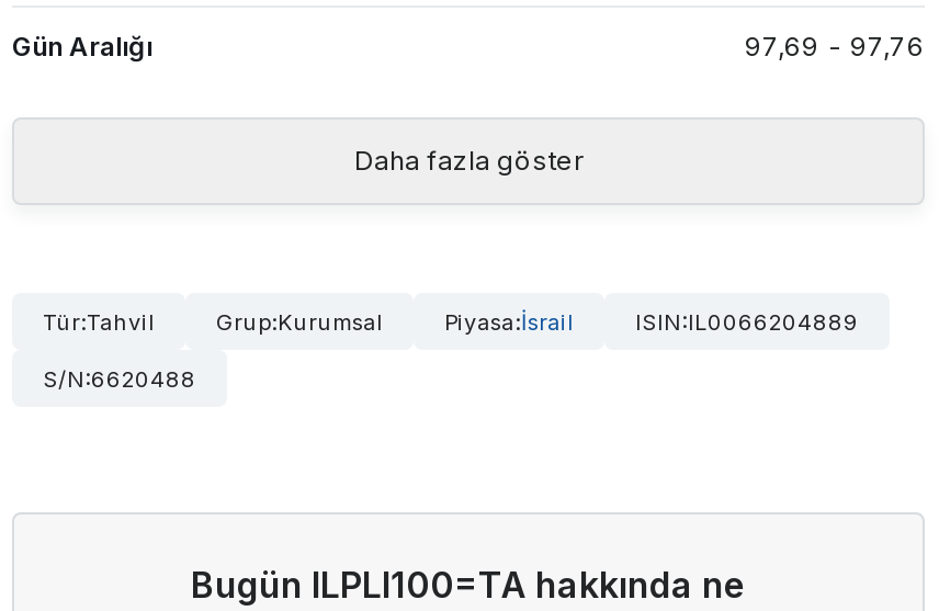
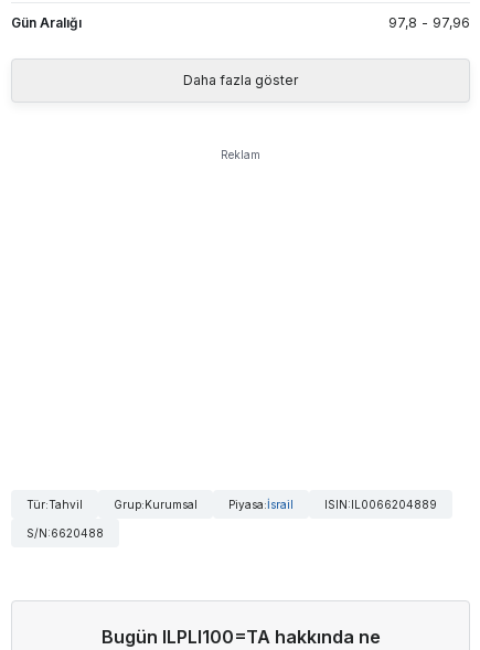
- 97,69 - 97,76
+ 97,8 - 97,96

+ Reklam
